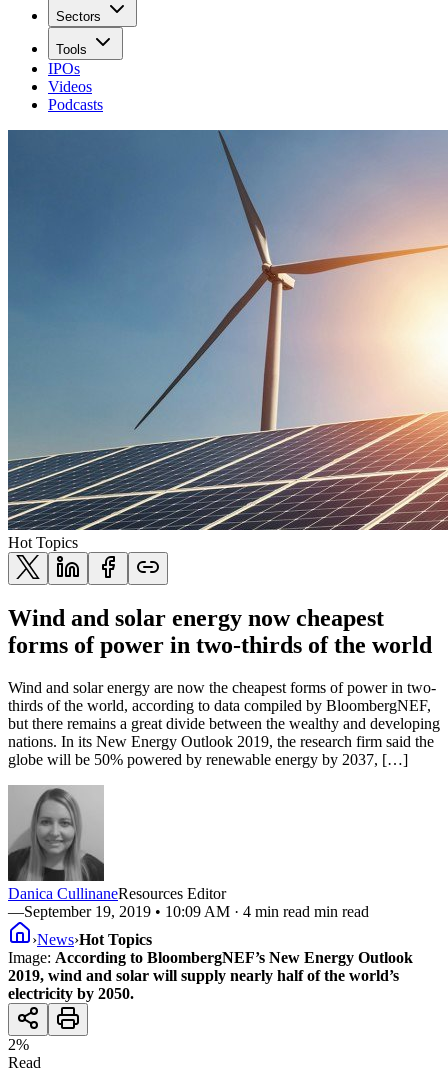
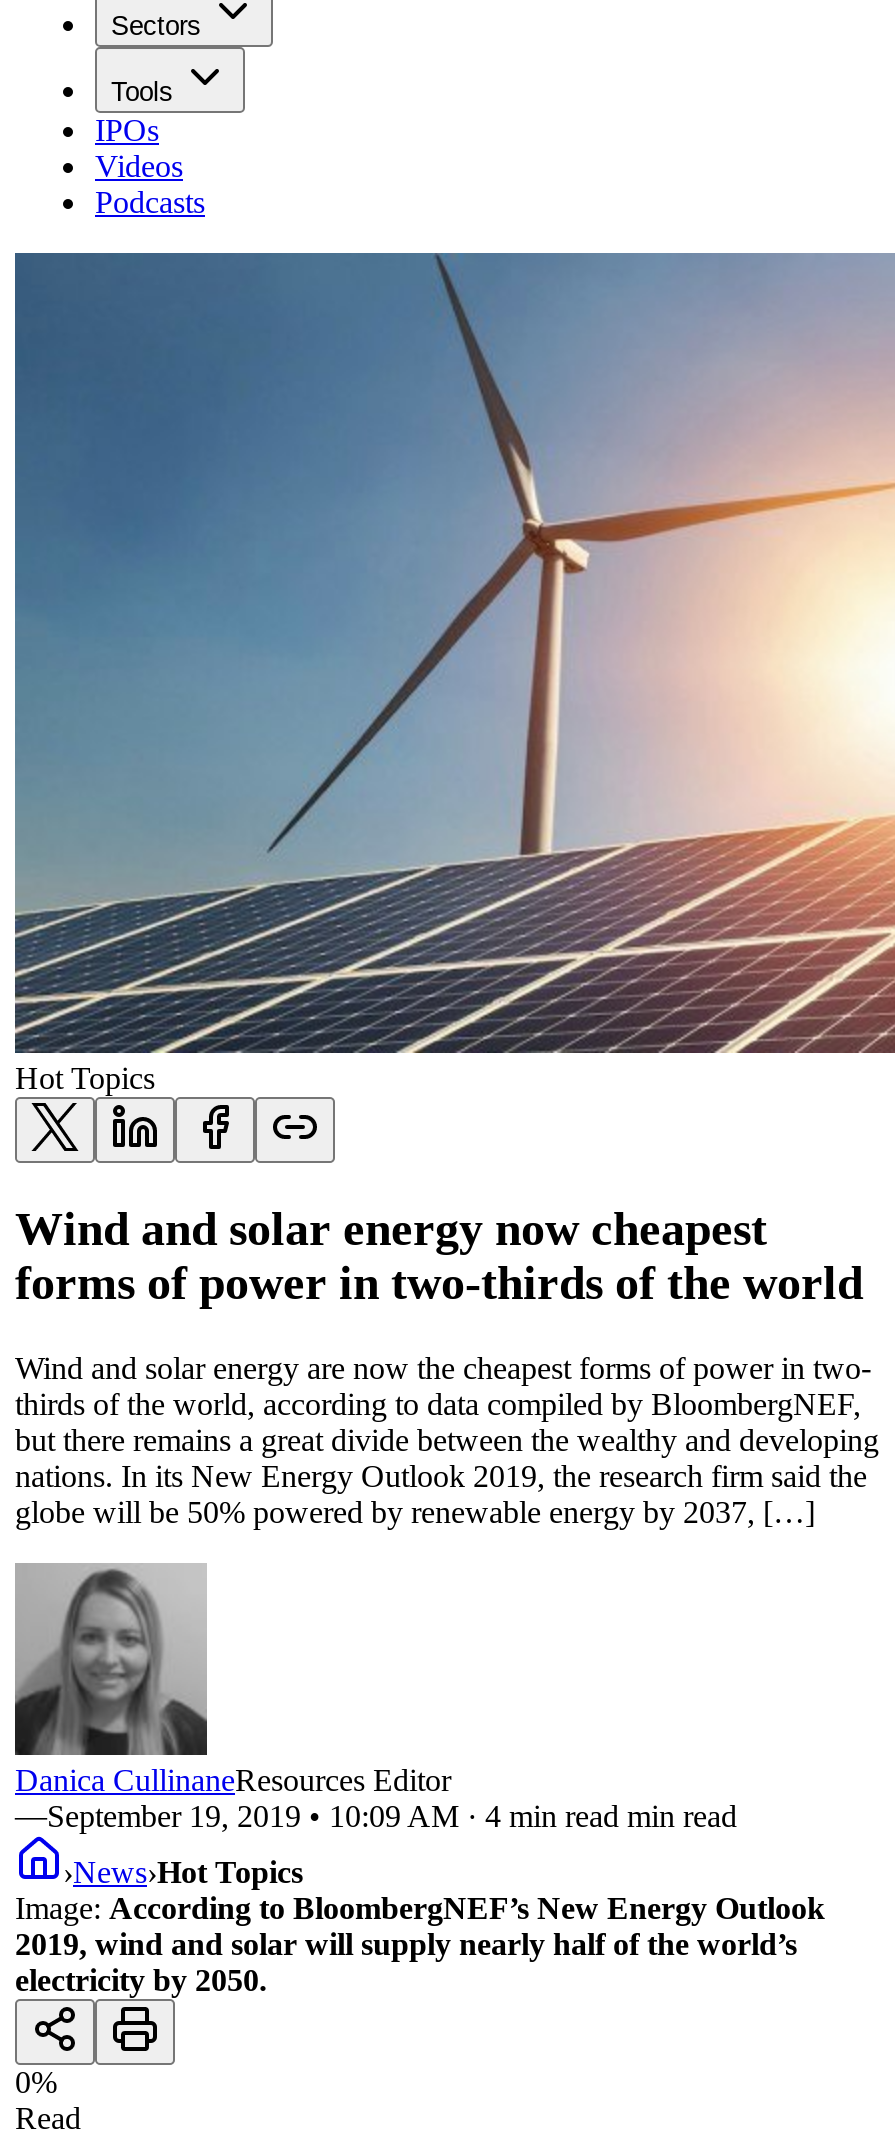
- 2%
+ 0%
